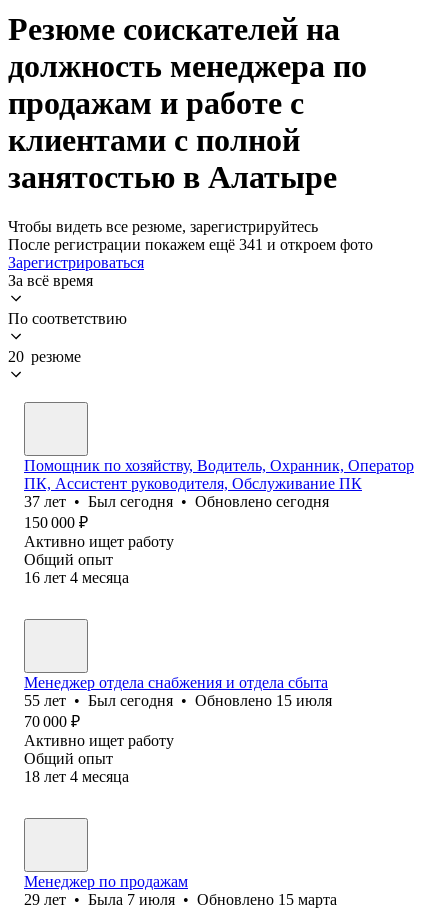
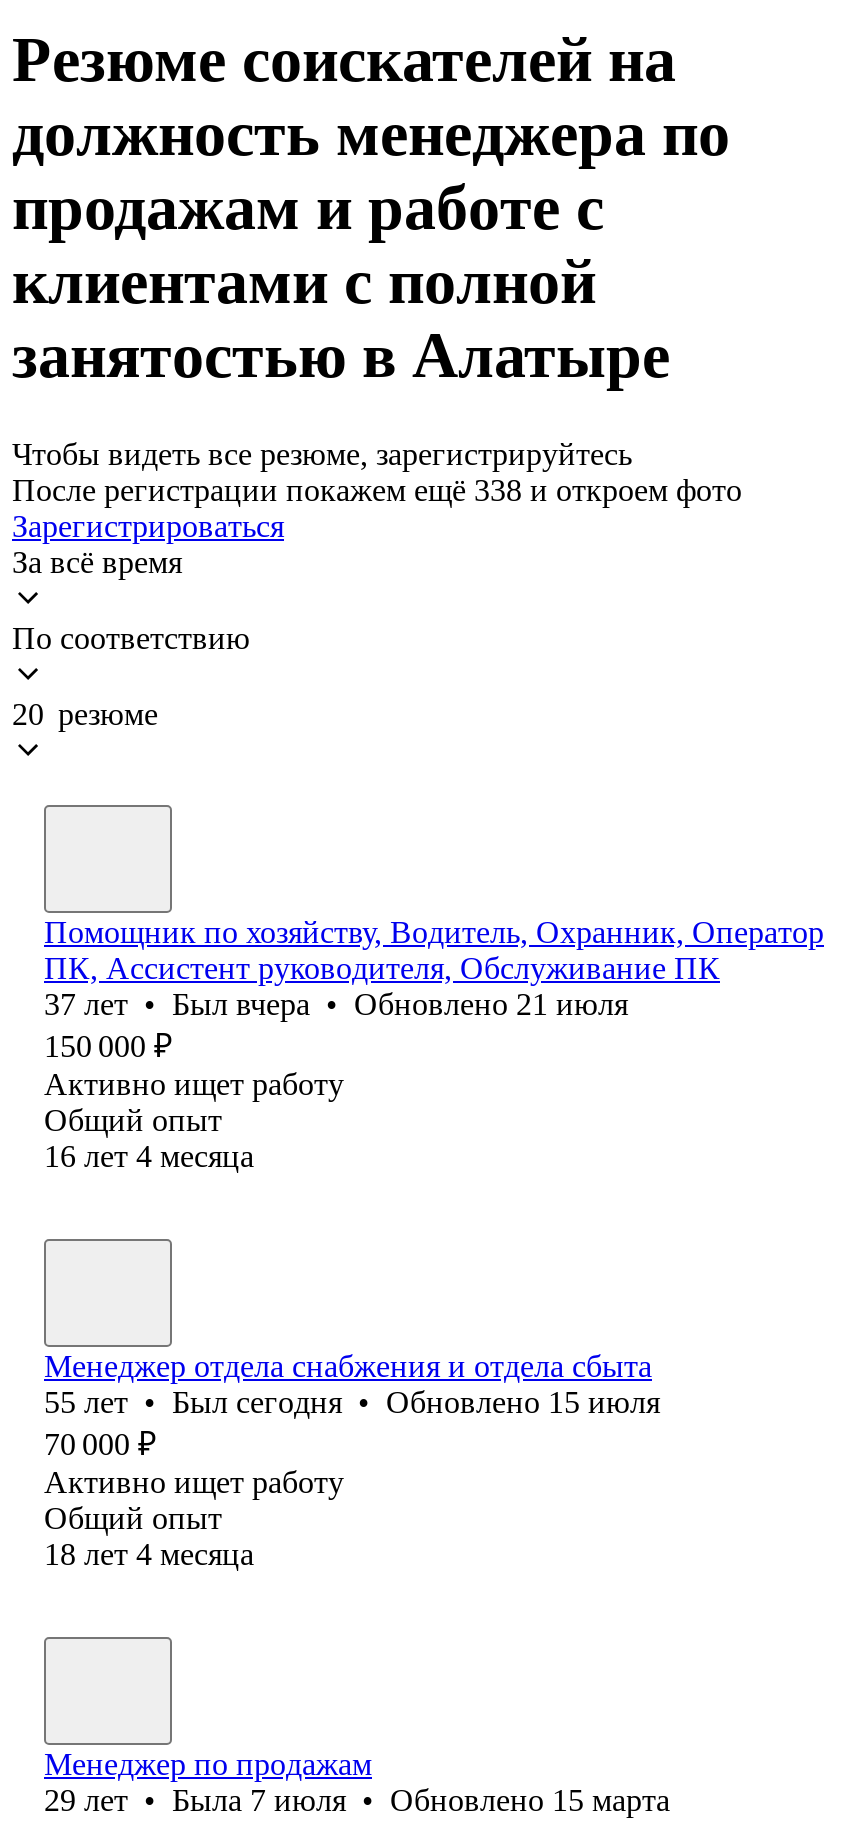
- После регистрации покажем ещё 341 и откроем фото
+ После регистрации покажем ещё 338 и откроем фото

- 37 лет • Был сегодня • Обновлено сегодня
+ 37 лет • Был вчера • Обновлено 21 июля
